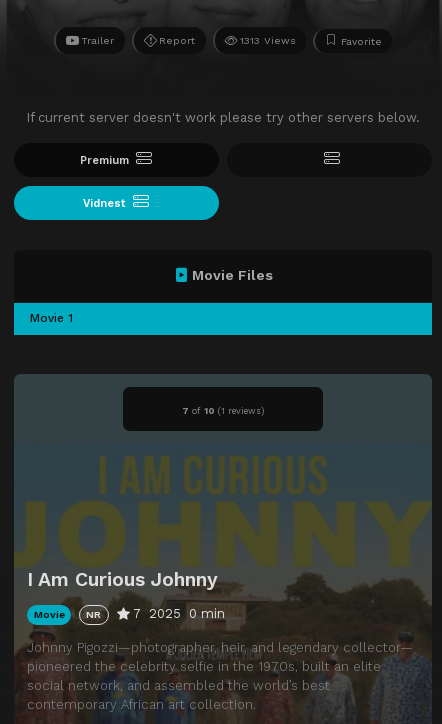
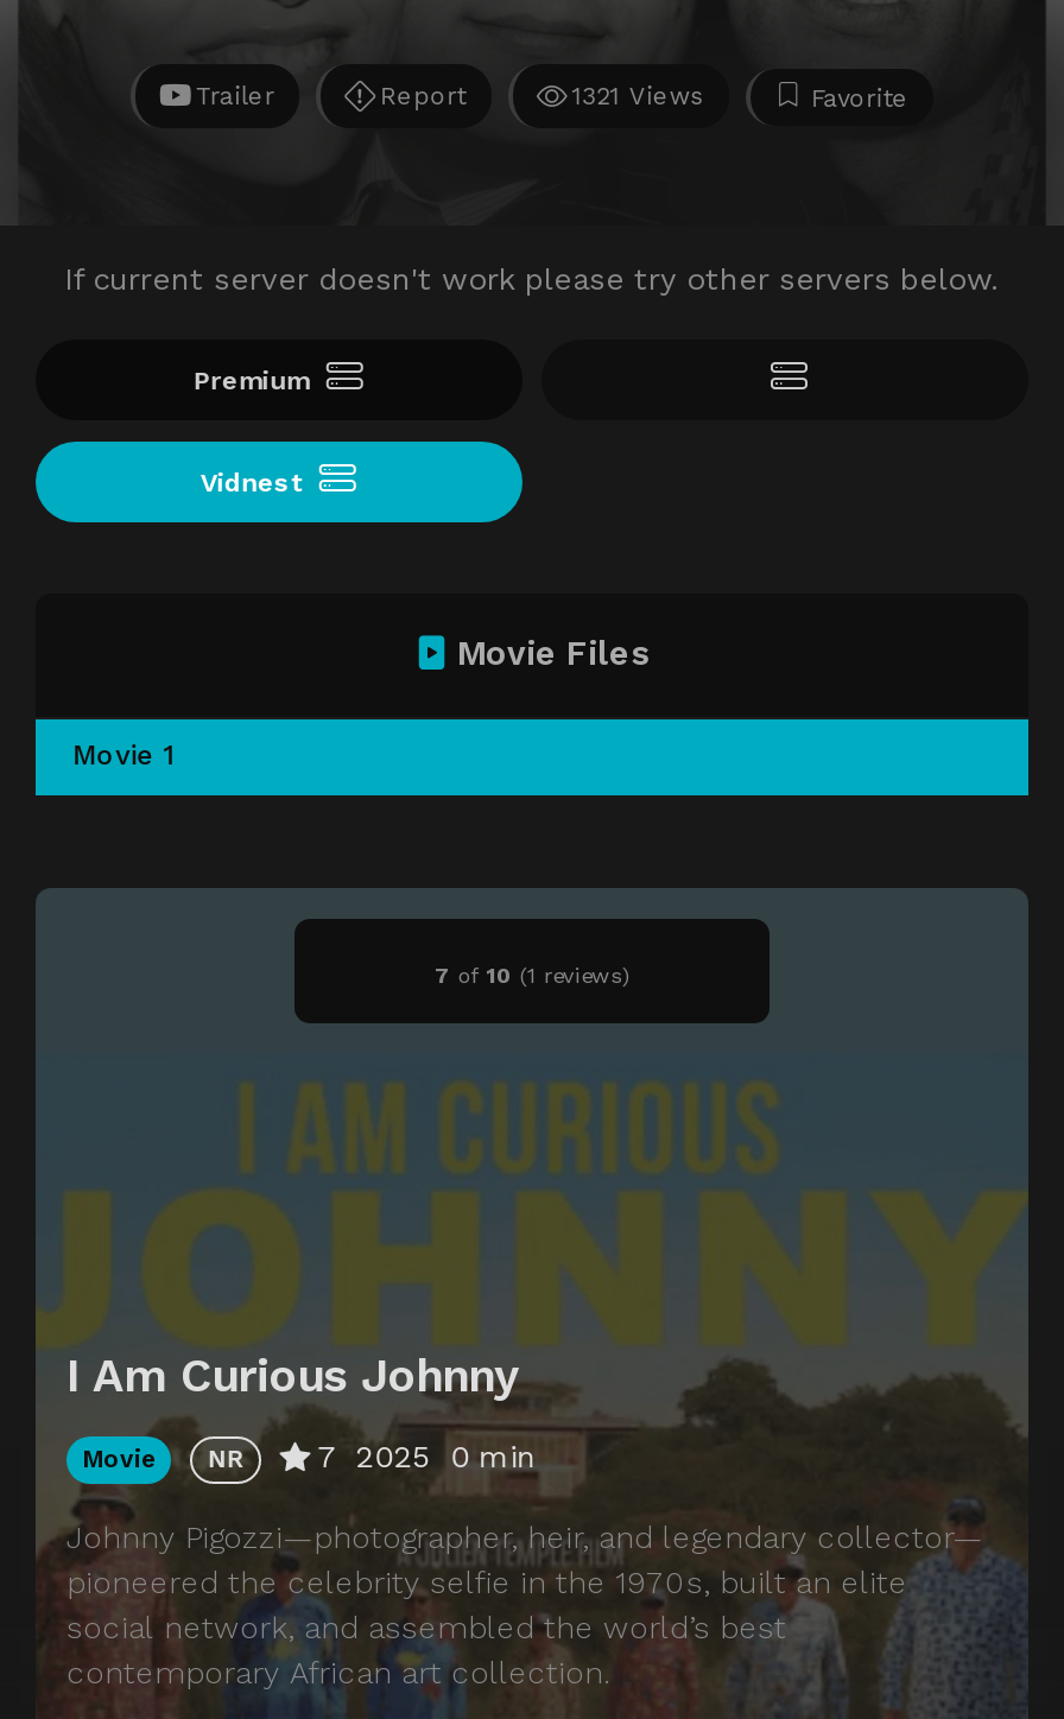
- 1313 Views
+ 1321 Views
